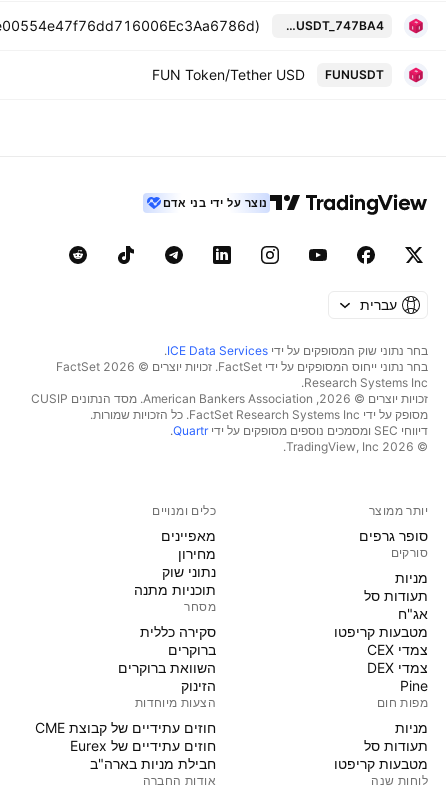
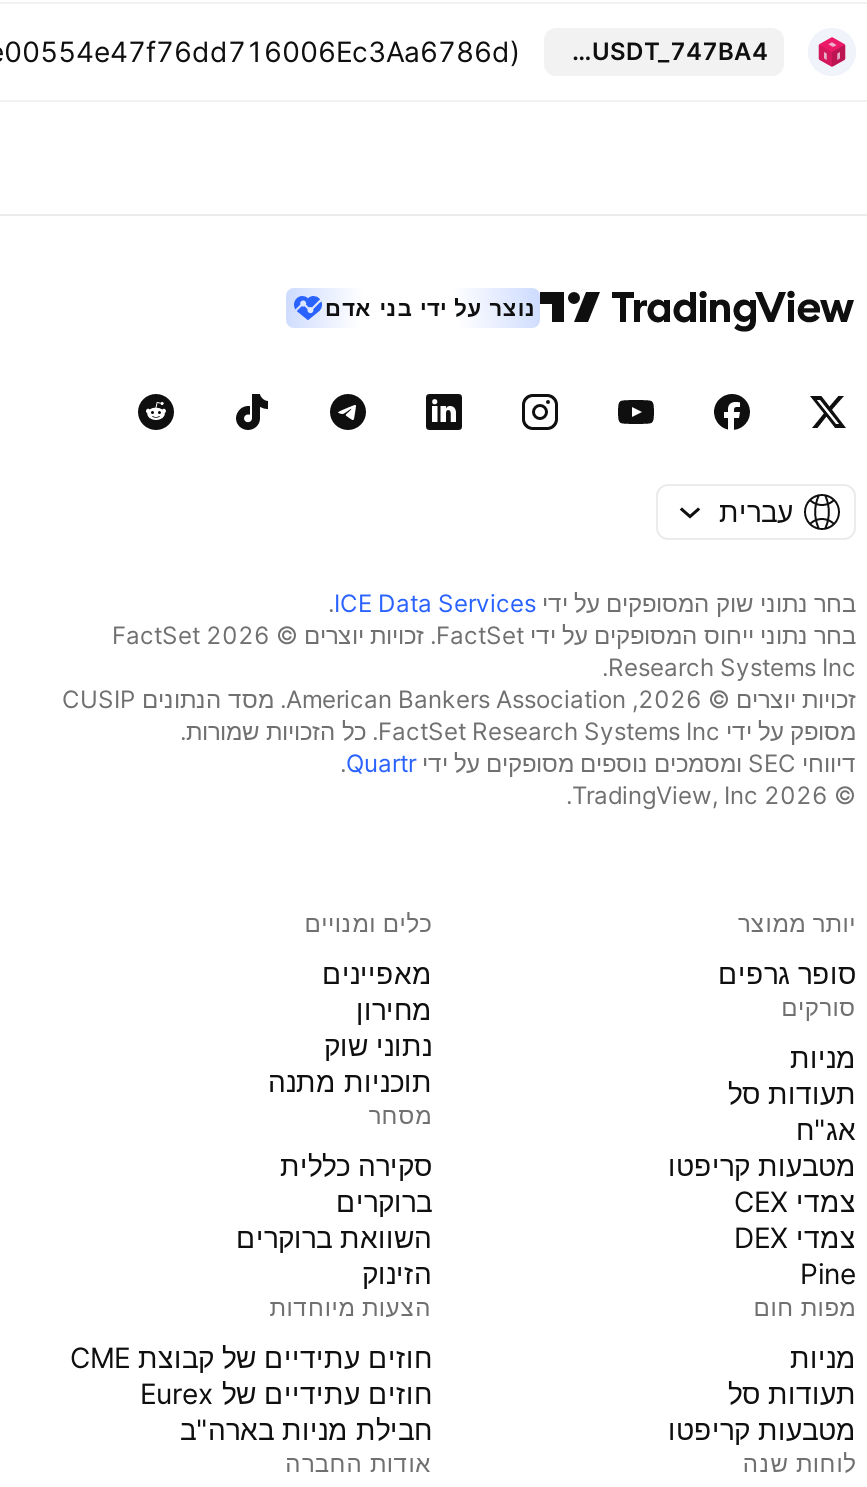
- FUNUSDT
- FUN Token/Tether USD
